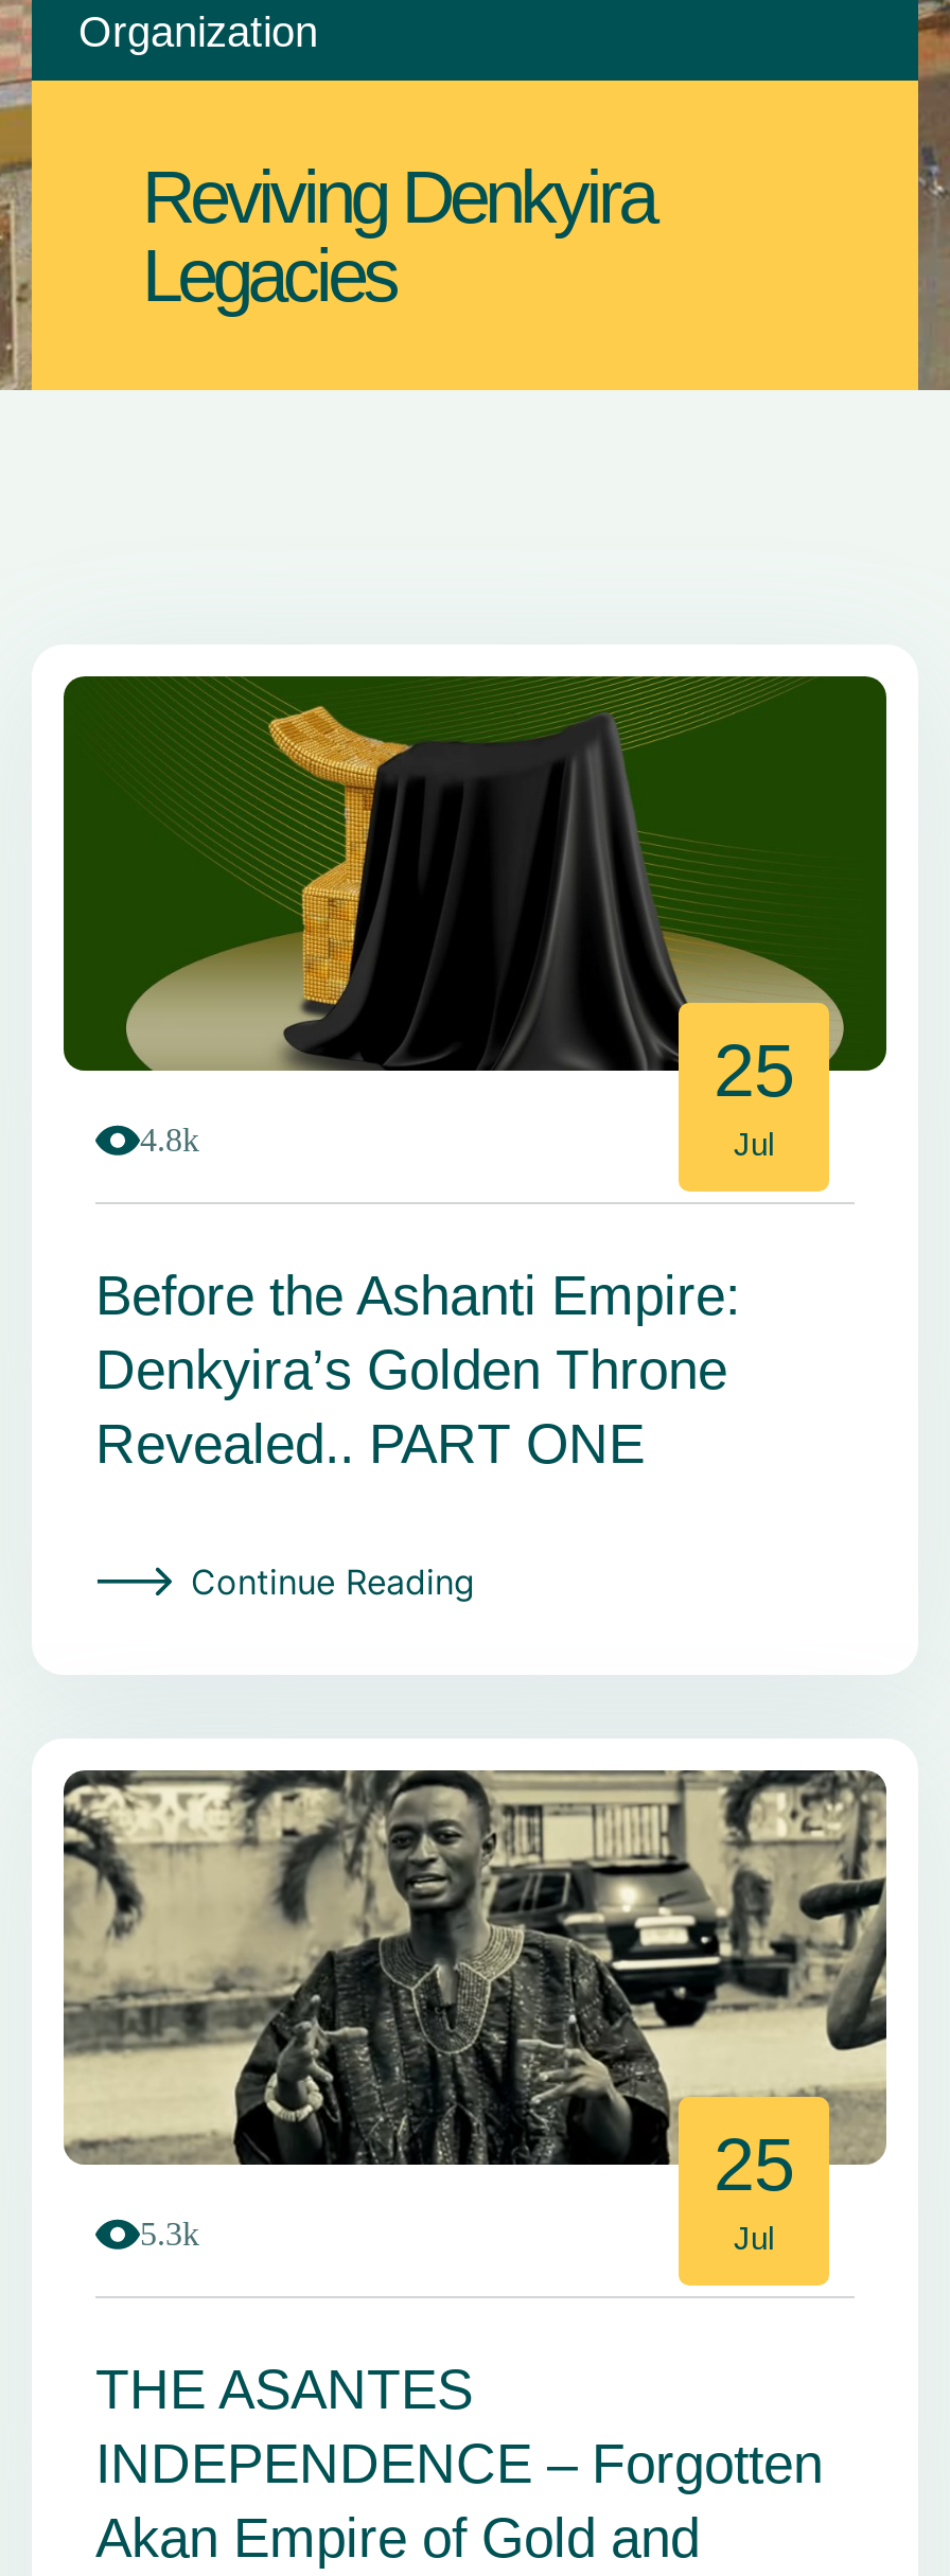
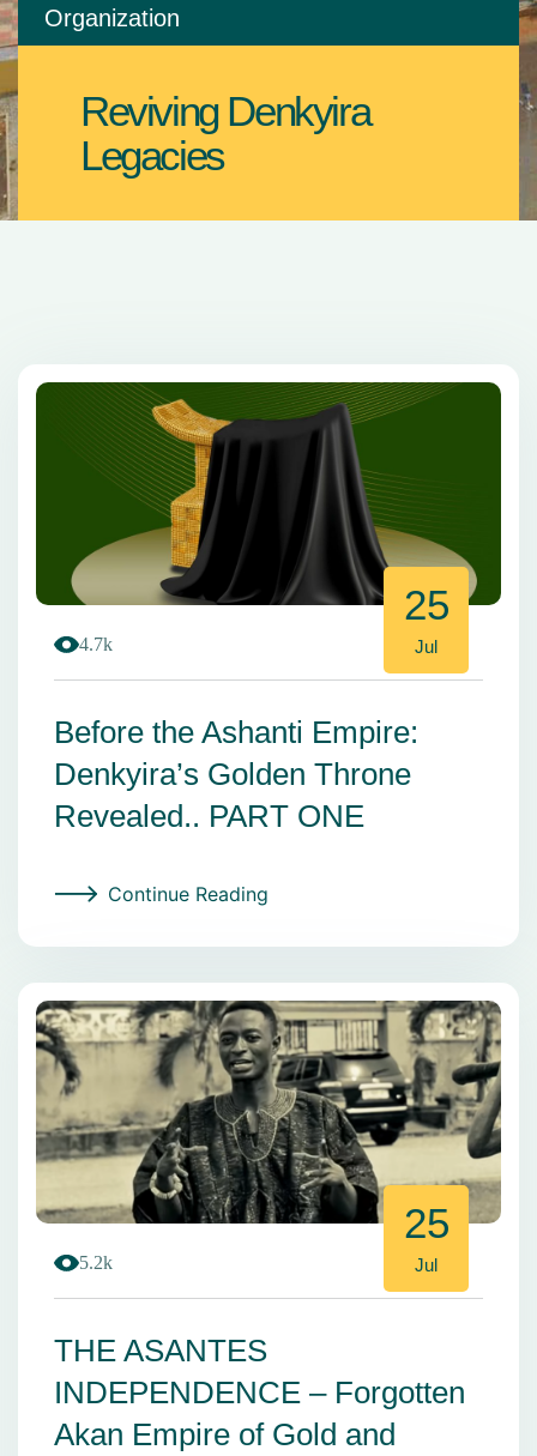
- 4.8k
+ 4.7k

- 5.3k
+ 5.2k
